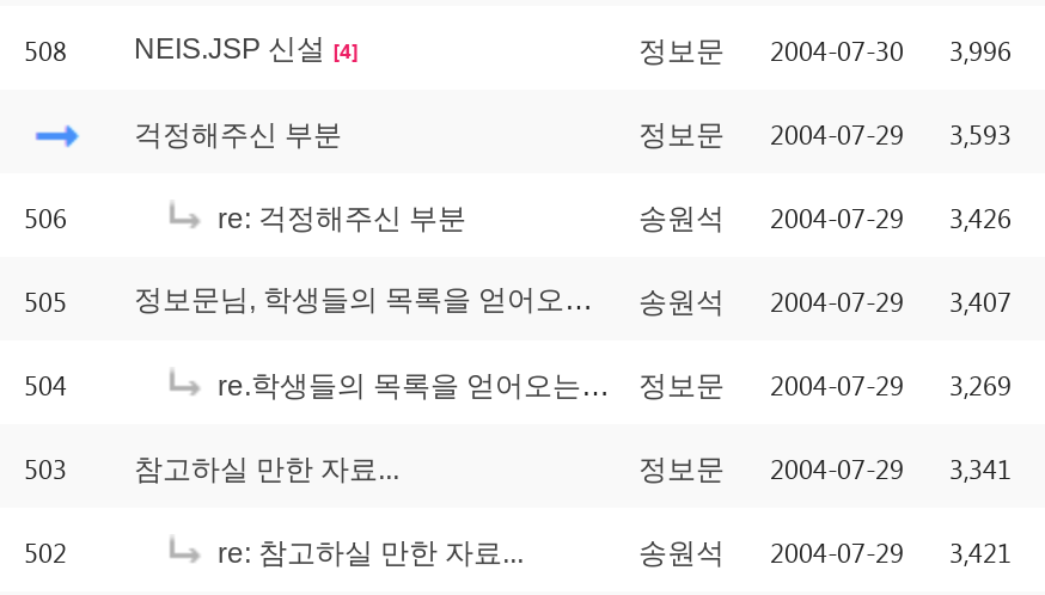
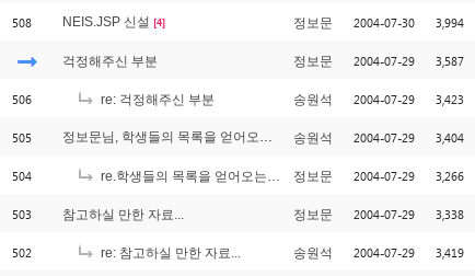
- 정보문 2004-07-30 3,996
+ 정보문 2004-07-30 3,994

- 정보문 2004-07-29 3,593
+ 정보문 2004-07-29 3,587

- 송원석 2004-07-29 3,426
+ 송원석 2004-07-29 3,423

- 3,407
+ 3,404

- 3,269
+ 3,266

- 정보문 2004-07-29 3,341
+ 정보문 2004-07-29 3,338

- 송원석 2004-07-29 3,421
+ 송원석 2004-07-29 3,419
